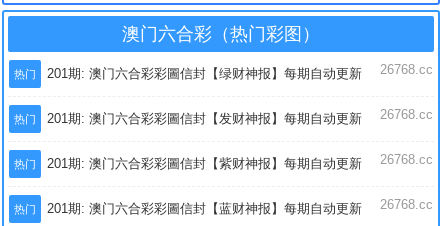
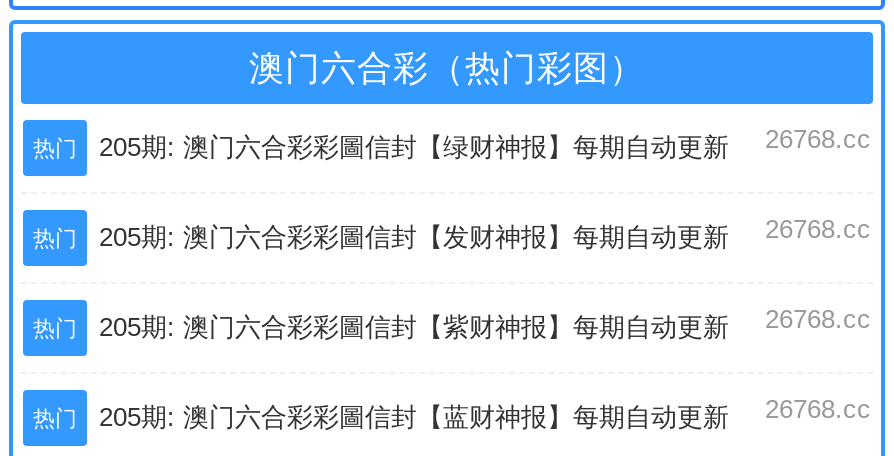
- 201期: 澳门六合彩彩圖信封【绿财神报】每期自动更新
+ 205期: 澳门六合彩彩圖信封【绿财神报】每期自动更新

- 201期: 澳门六合彩彩圖信封【发财神报】每期自动更新
+ 205期: 澳门六合彩彩圖信封【发财神报】每期自动更新

- 201期: 澳门六合彩彩圖信封【紫财神报】每期自动更新
+ 205期: 澳门六合彩彩圖信封【紫财神报】每期自动更新

- 201期: 澳门六合彩彩圖信封【蓝财神报】每期自动更新
+ 205期: 澳门六合彩彩圖信封【蓝财神报】每期自动更新
